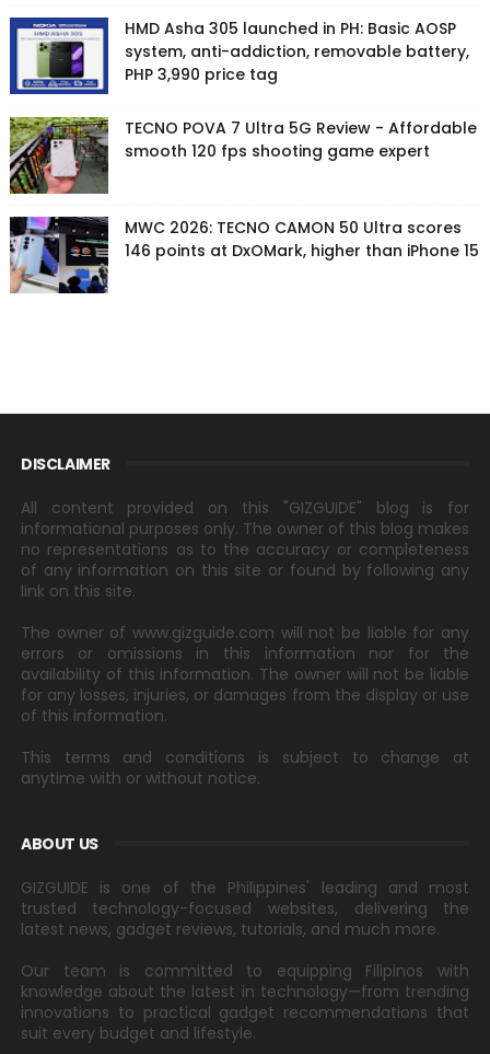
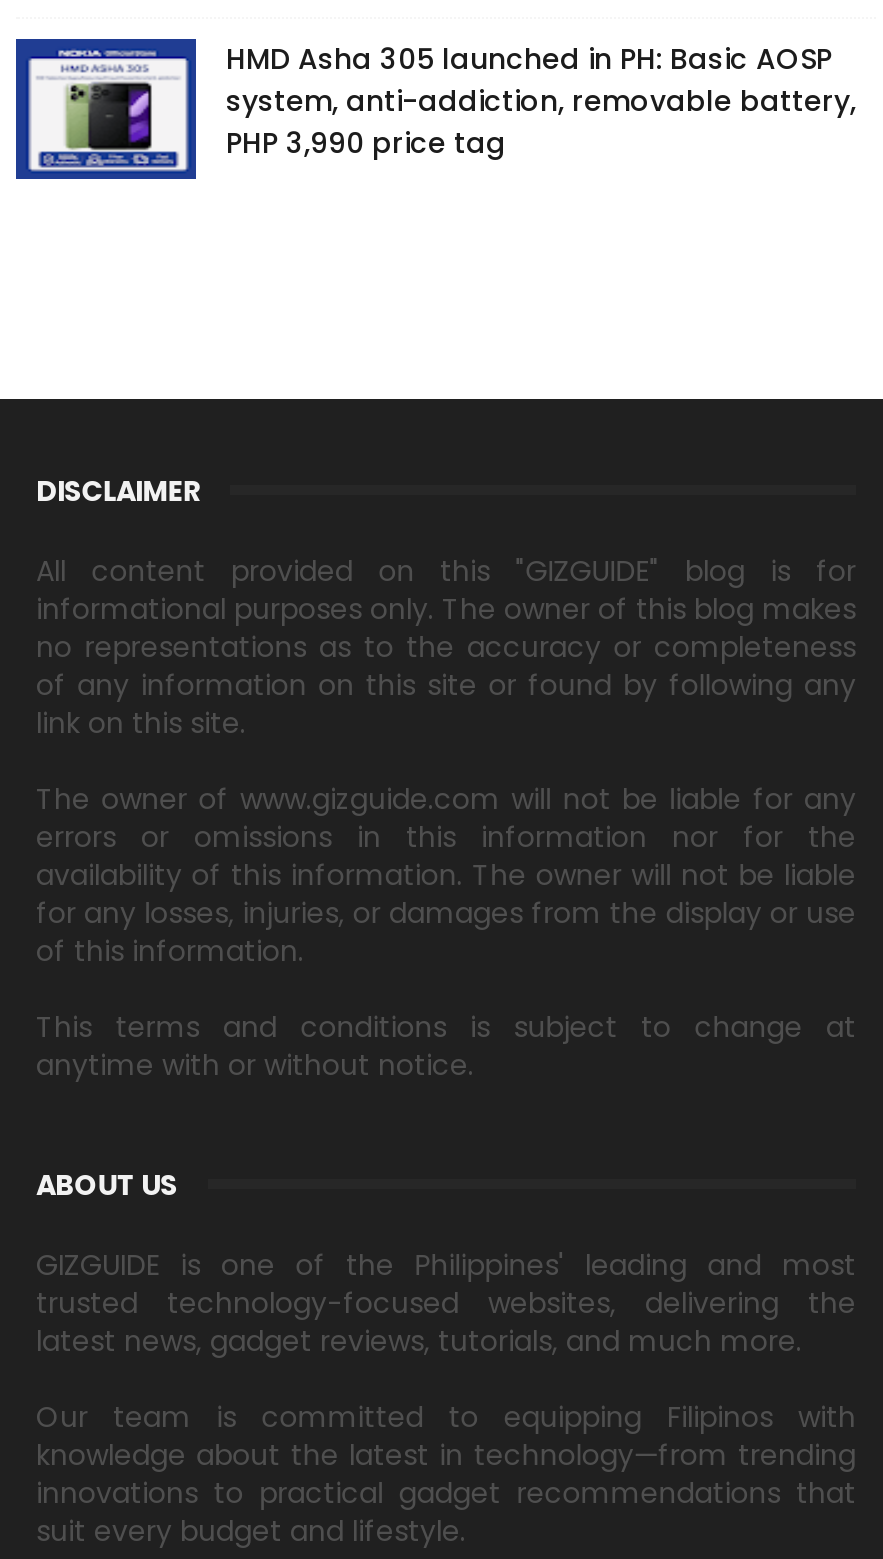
- [image]
- TECNO POVA 7 Ultra 5G Review - Affordable
- smooth 120 fps shooting game expert
- MWC 2026: TECNO CAMON 50 Ultra scores
- 146 points at DxOMark, higher than iPhone 15

- [image]
